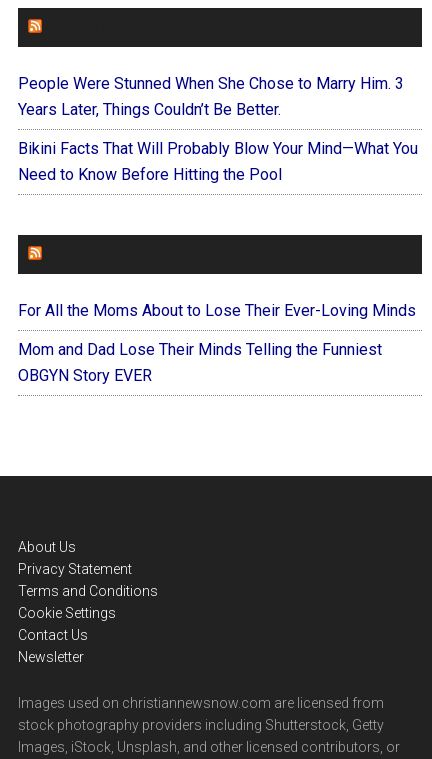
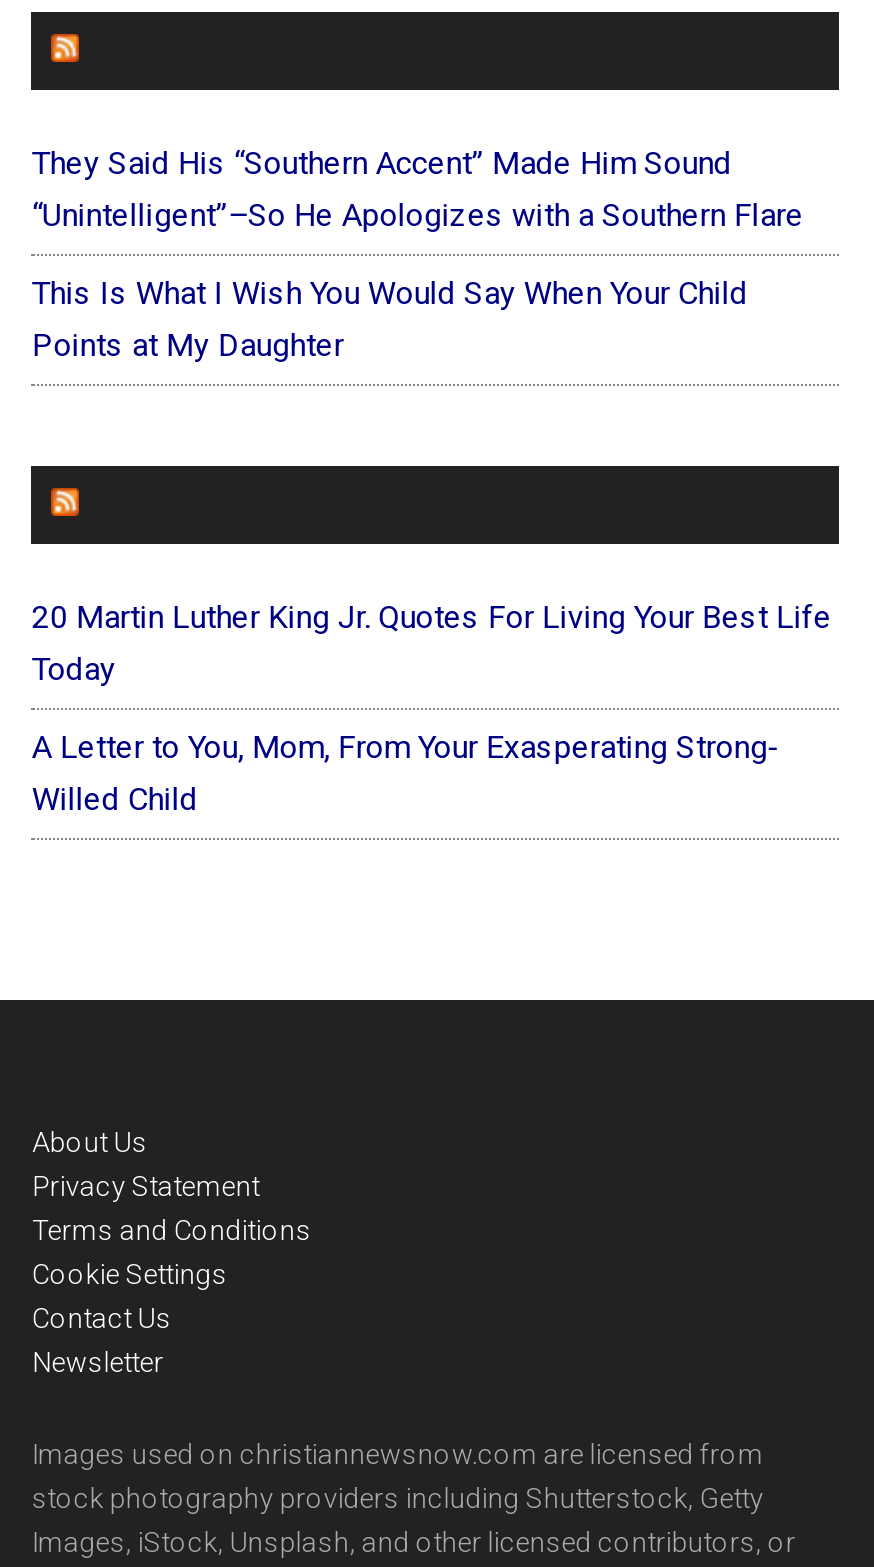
- People Were Stunned When She Chose to Marry Him. 3
- Years Later, Things Couldn’t Be Better.
+ They Said His “Southern Accent” Made Him Sound
+ “Unintelligent”–So He Apologizes with a Southern Flare

- Bikini Facts That Will Probably Blow Your Mind—What You
- Need to Know Before Hitting the Pool
+ This Is What I Wish You Would Say When Your Child
+ Points at My Daughter

- For All the Moms About to Lose Their Ever-Loving Minds
+ 20 Martin Luther King Jr. Quotes For Living Your Best Life
+ Today

- Mom and Dad Lose Their Minds Telling the Funniest
- OBGYN Story EVER
+ A Letter to You, Mom, From Your Exasperating Strong-
+ Willed Child
